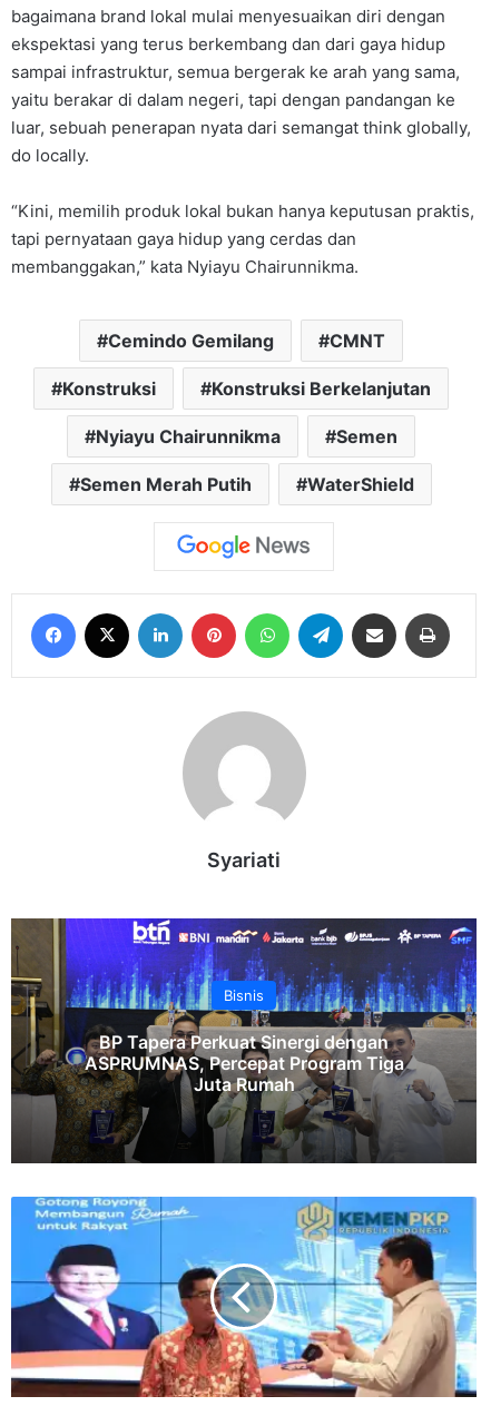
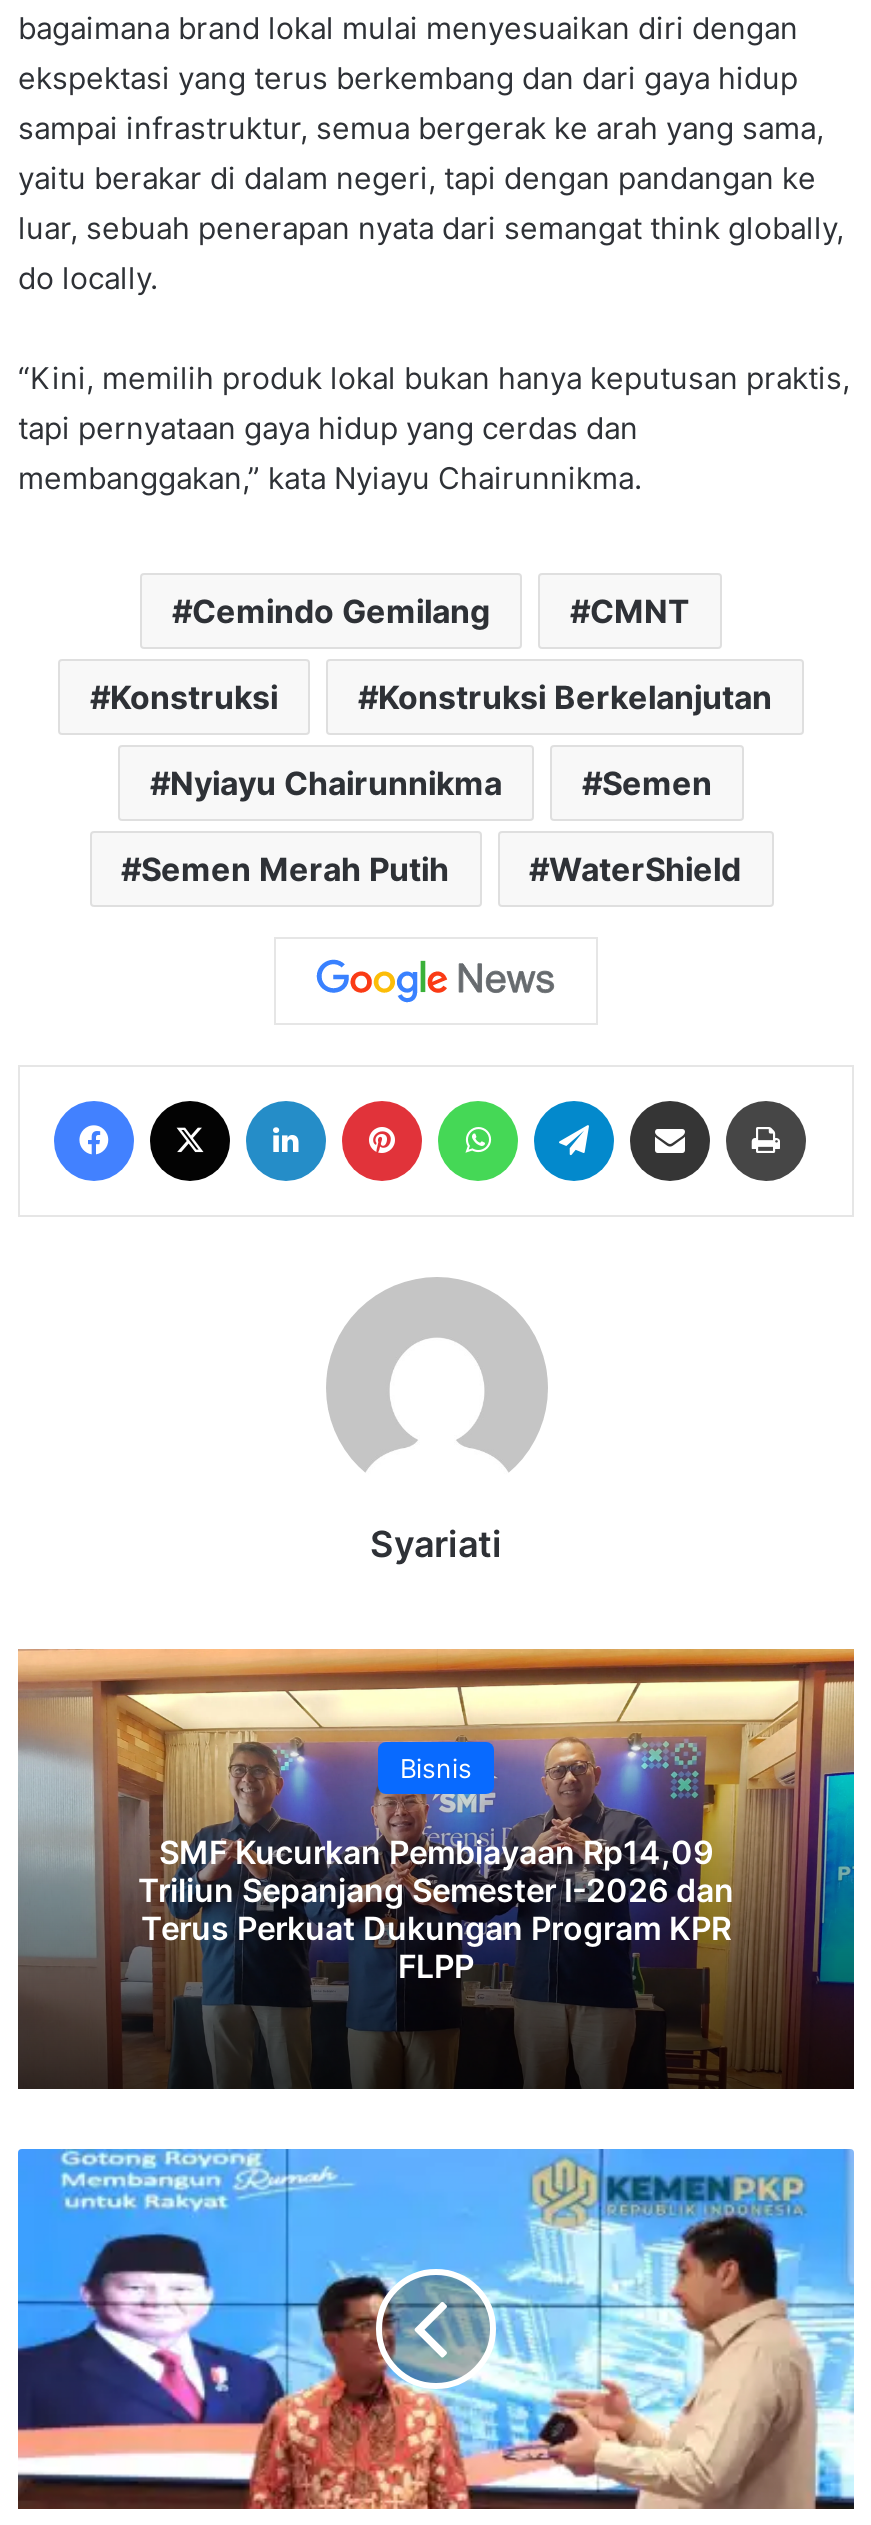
- [image]
- BP Tapera Perkuat Sinergi dengan
- ASPRUMNAS, Percepat Program Tiga
- Juta Rumah
+ [image]
+ SMF Kucurkan Pembiayaan Rp14,09
+ Triliun Sepanjang Semester I-2026 dan
+ Terus Perkuat Dukungan Program KPR
+ FLPP
